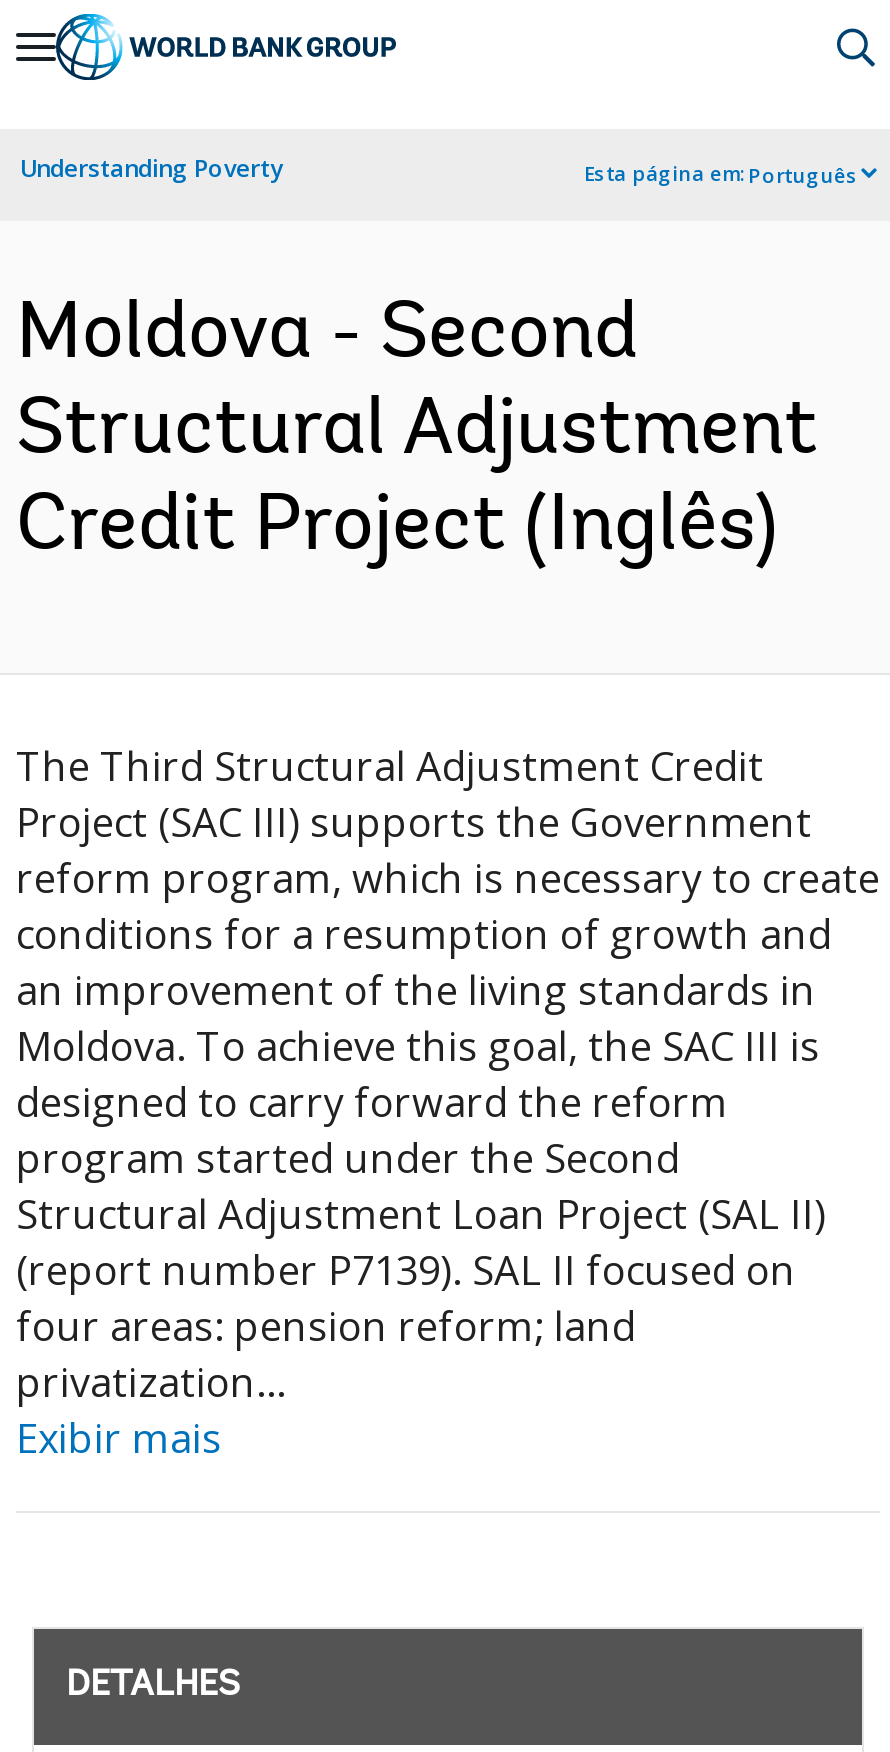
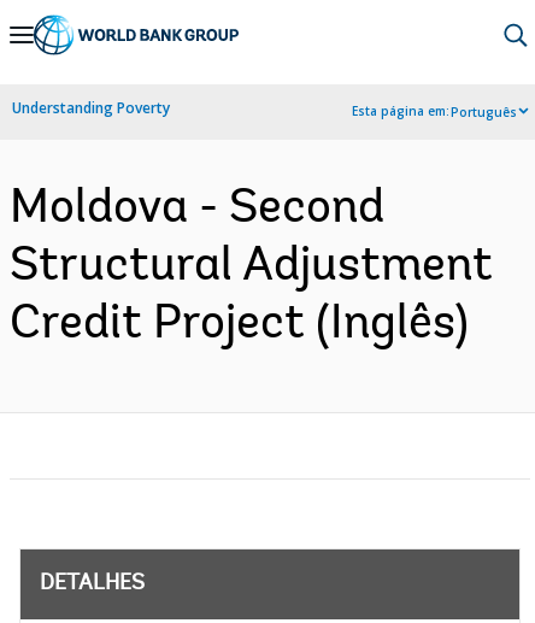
- The Third Structural Adjustment Credit
- Project (SAC III) supports the Government
- reform program, which is necessary to create
- conditions for a resumption of growth and
- an improvement of the living standards in
- Moldova. To achieve this goal, the SAC III is
- designed to carry forward the reform
- program started under the Second
- Structural Adjustment Loan Project (SAL II)
- (report number P7139). SAL II focused on
- four areas: pension reform; land
- privatization...
- Exibir mais
